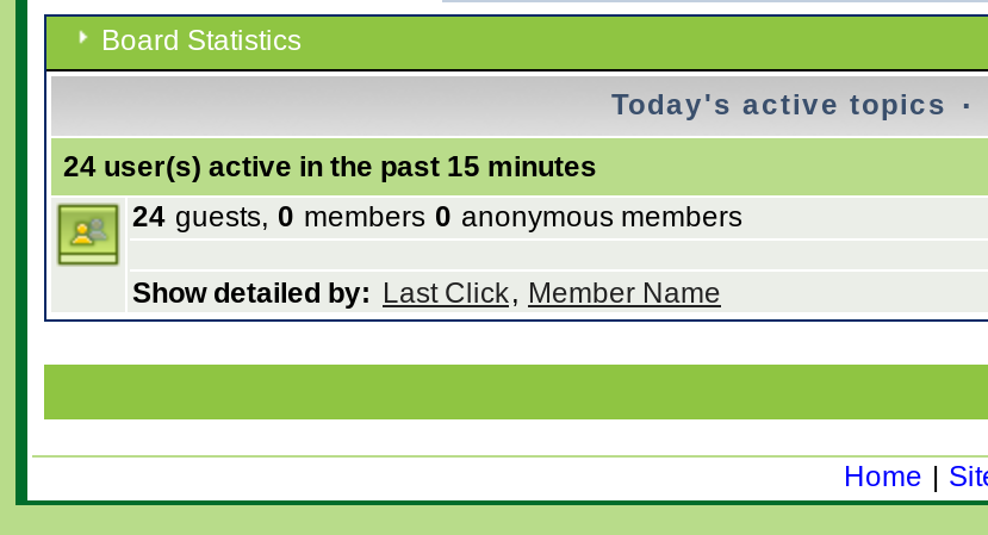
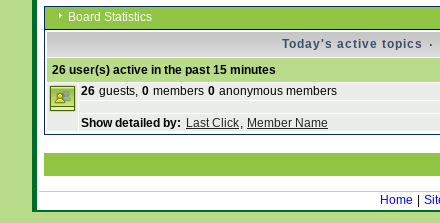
- 24 user(s) active in the past 15 minutes
+ 26 user(s) active in the past 15 minutes

- 24 guests, 0 members 0 anonymous members
+ 26 guests, 0 members 0 anonymous members
